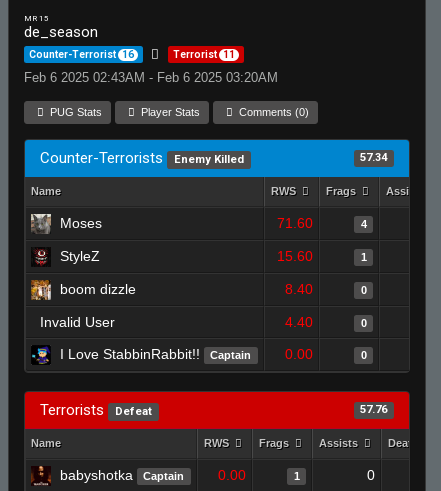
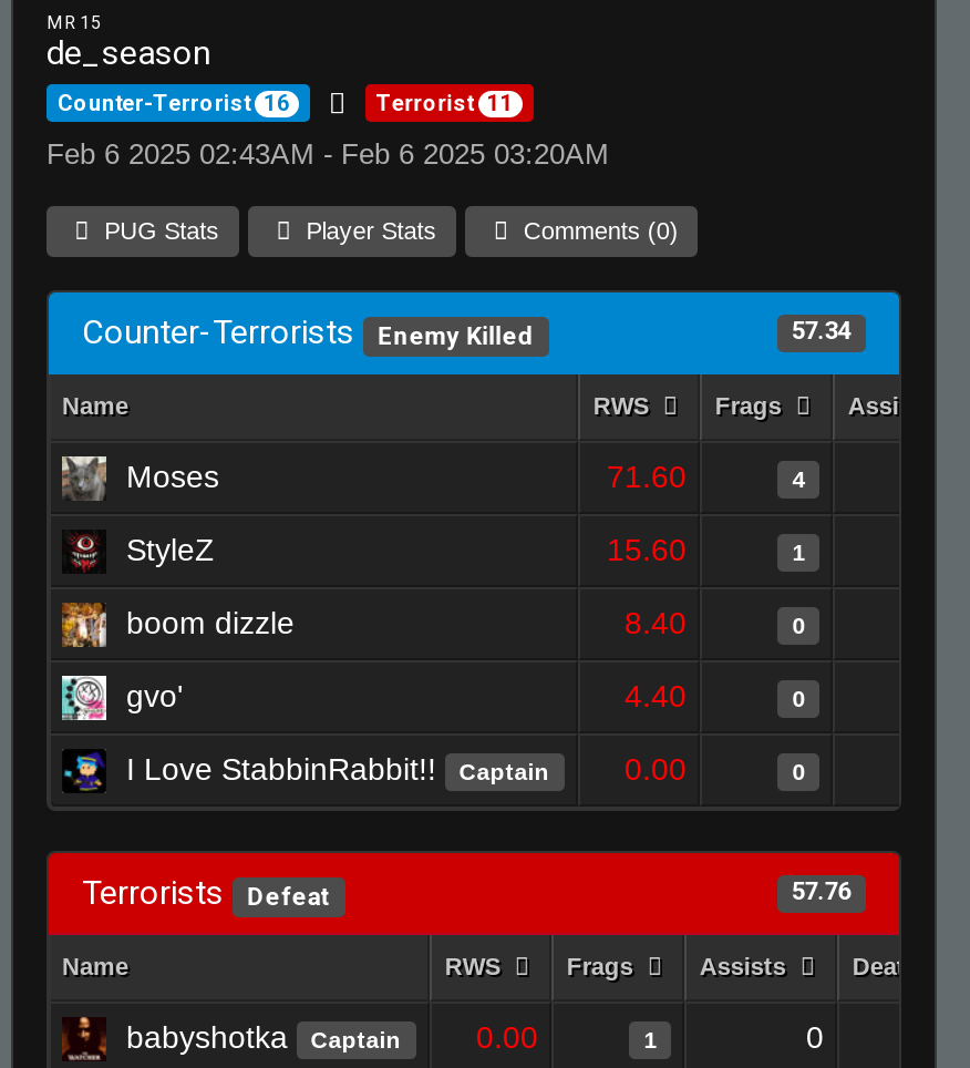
- Invalid User
+ gvo'
